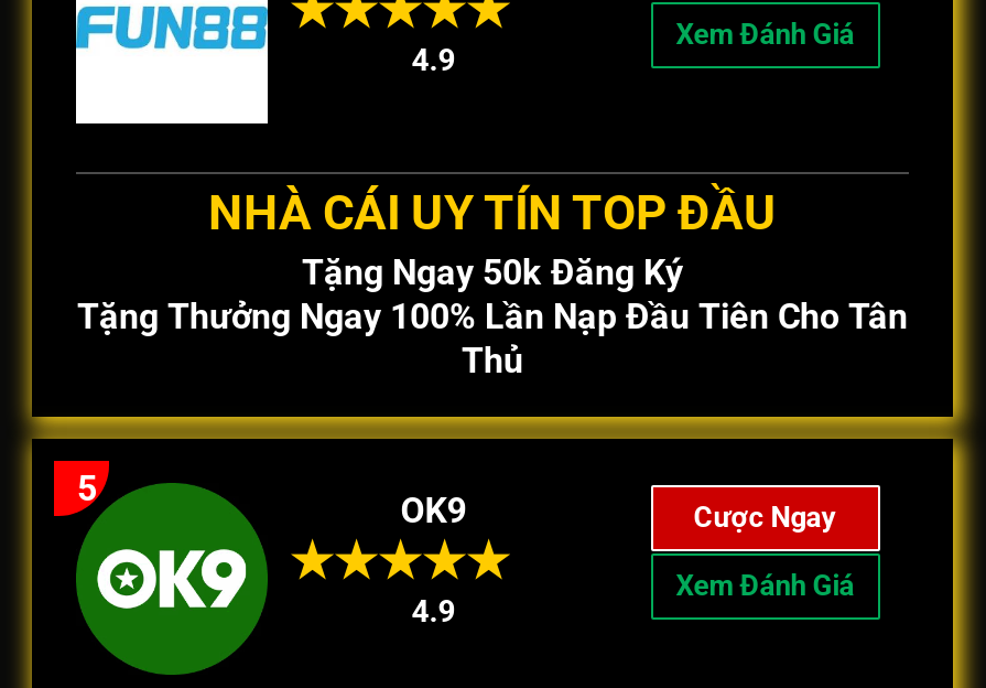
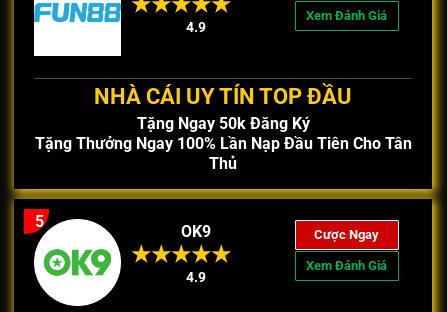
- [image]
+ [image]
